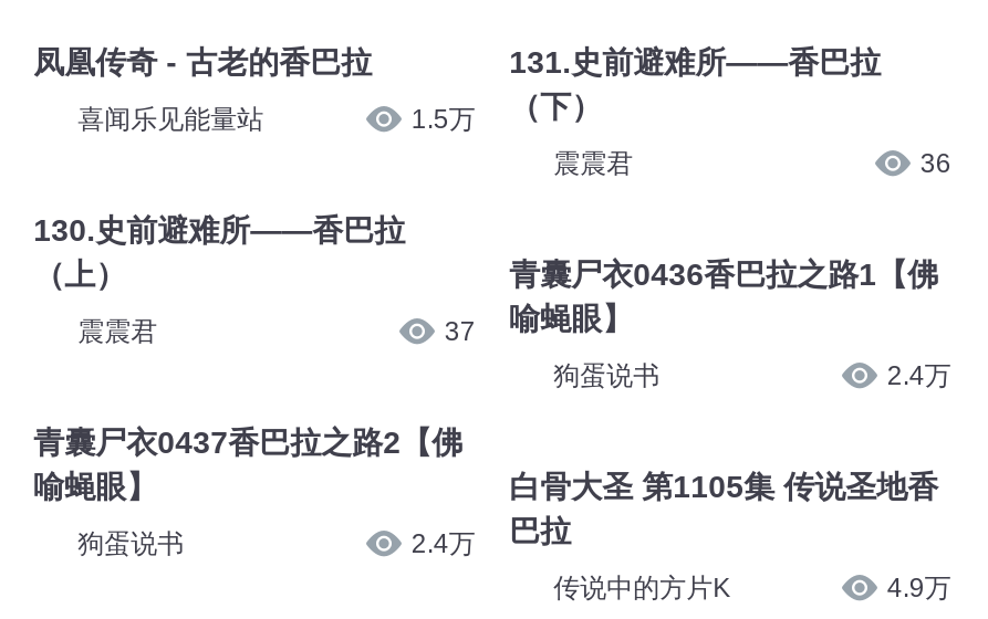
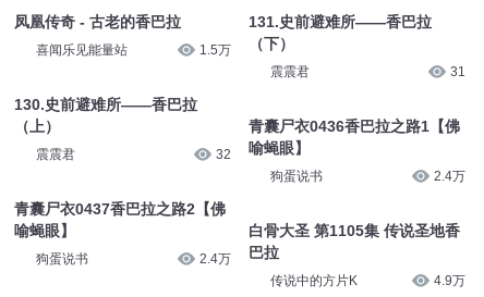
- 36
+ 31

- 37 喻蝇眼】
+ 32 喻蝇眼】
